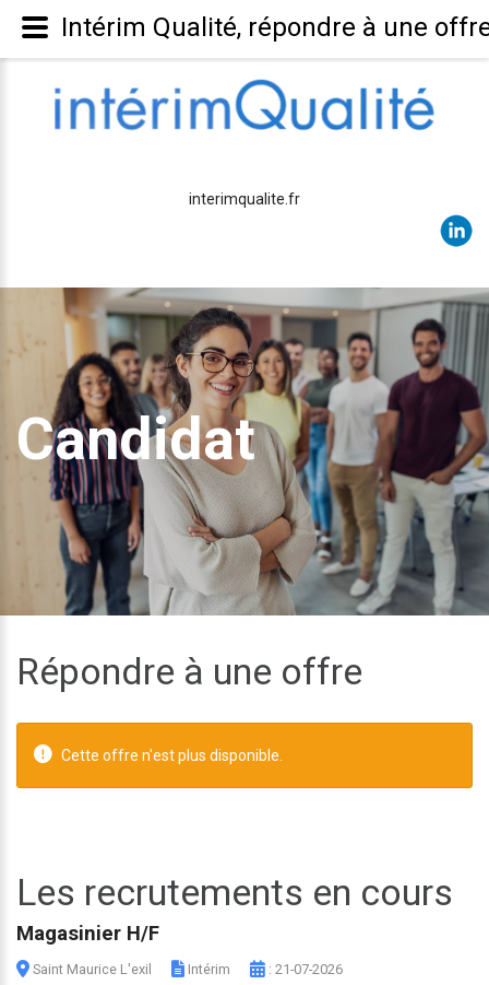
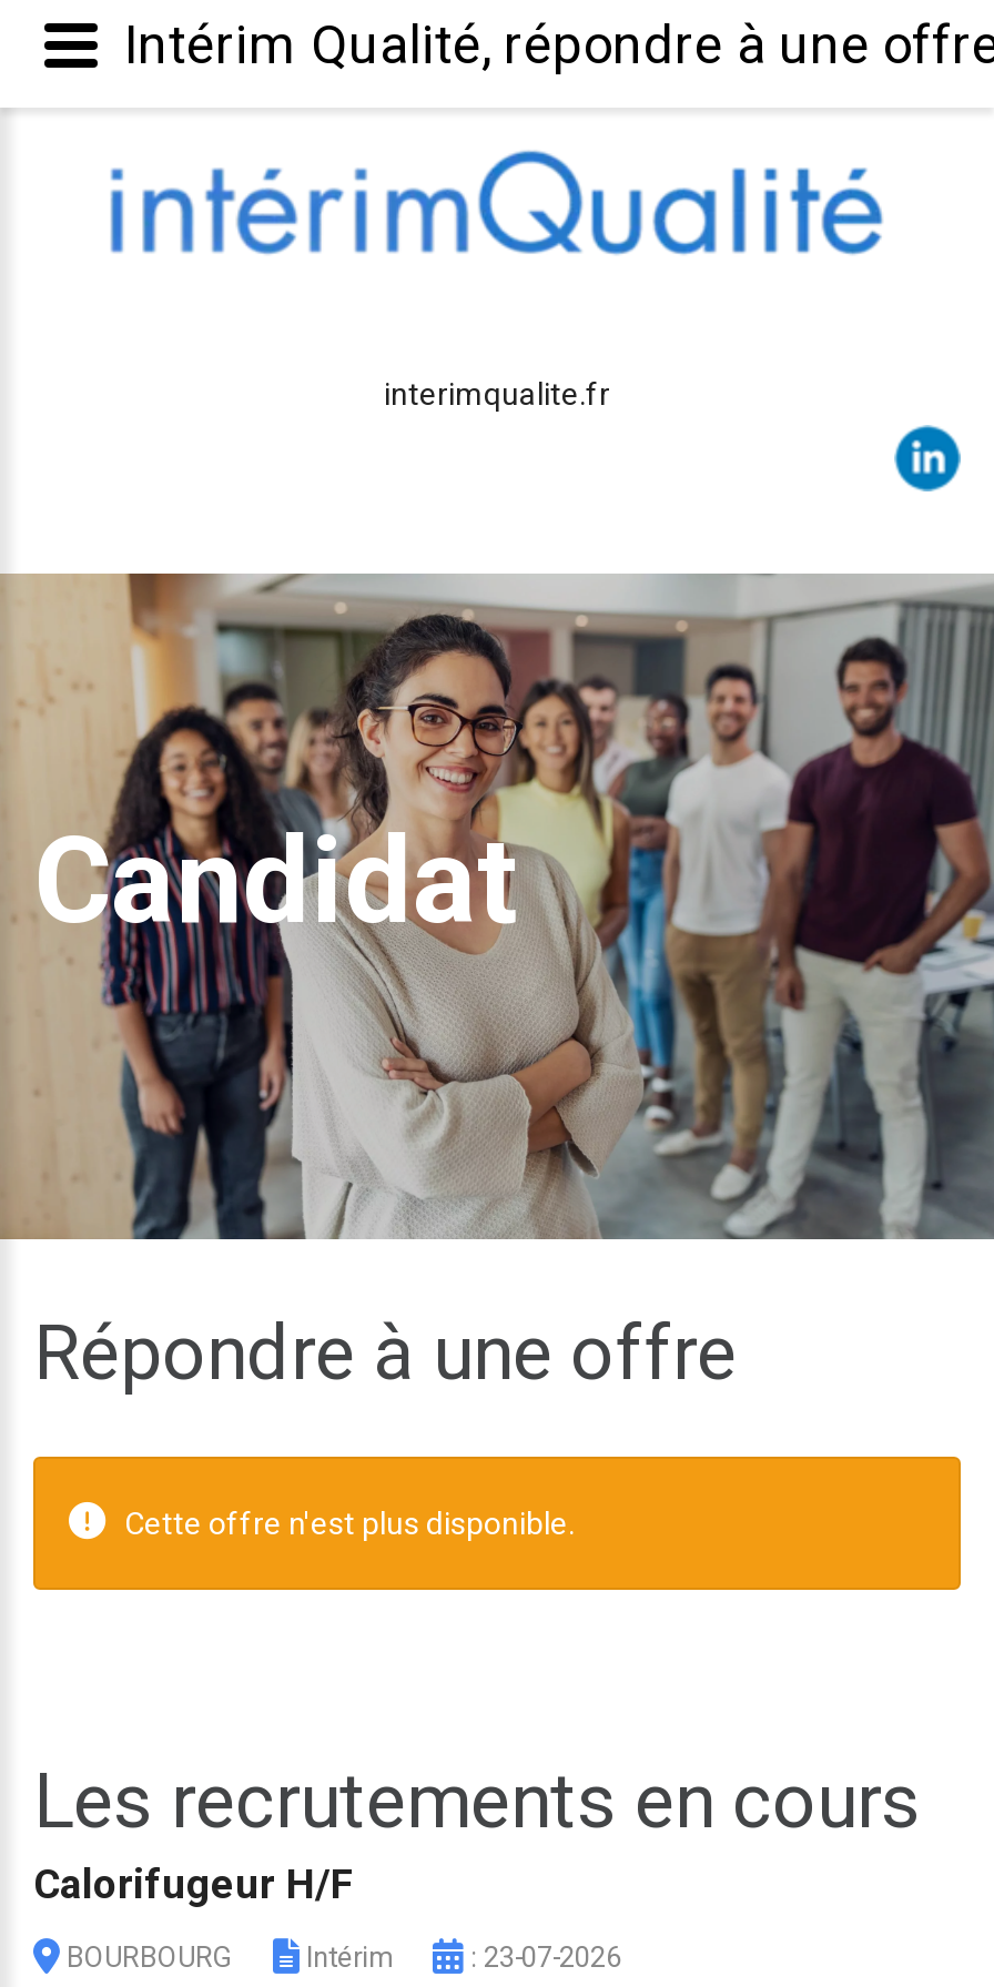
- Magasinier H/F
+ Calorifugeur H/F

- Saint Maurice L'exil
+ BOURBOURG

- : 21-07-2026
+ : 23-07-2026
